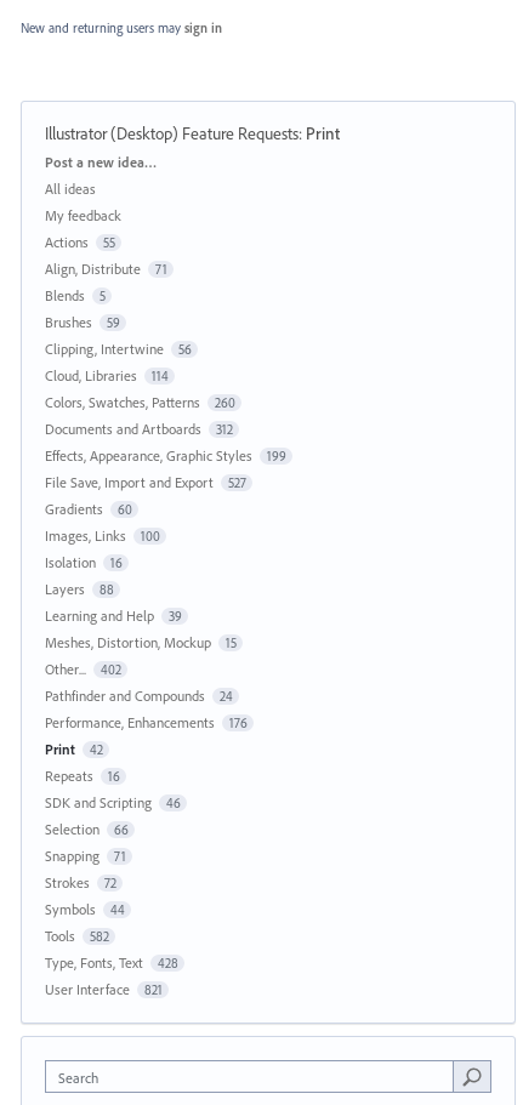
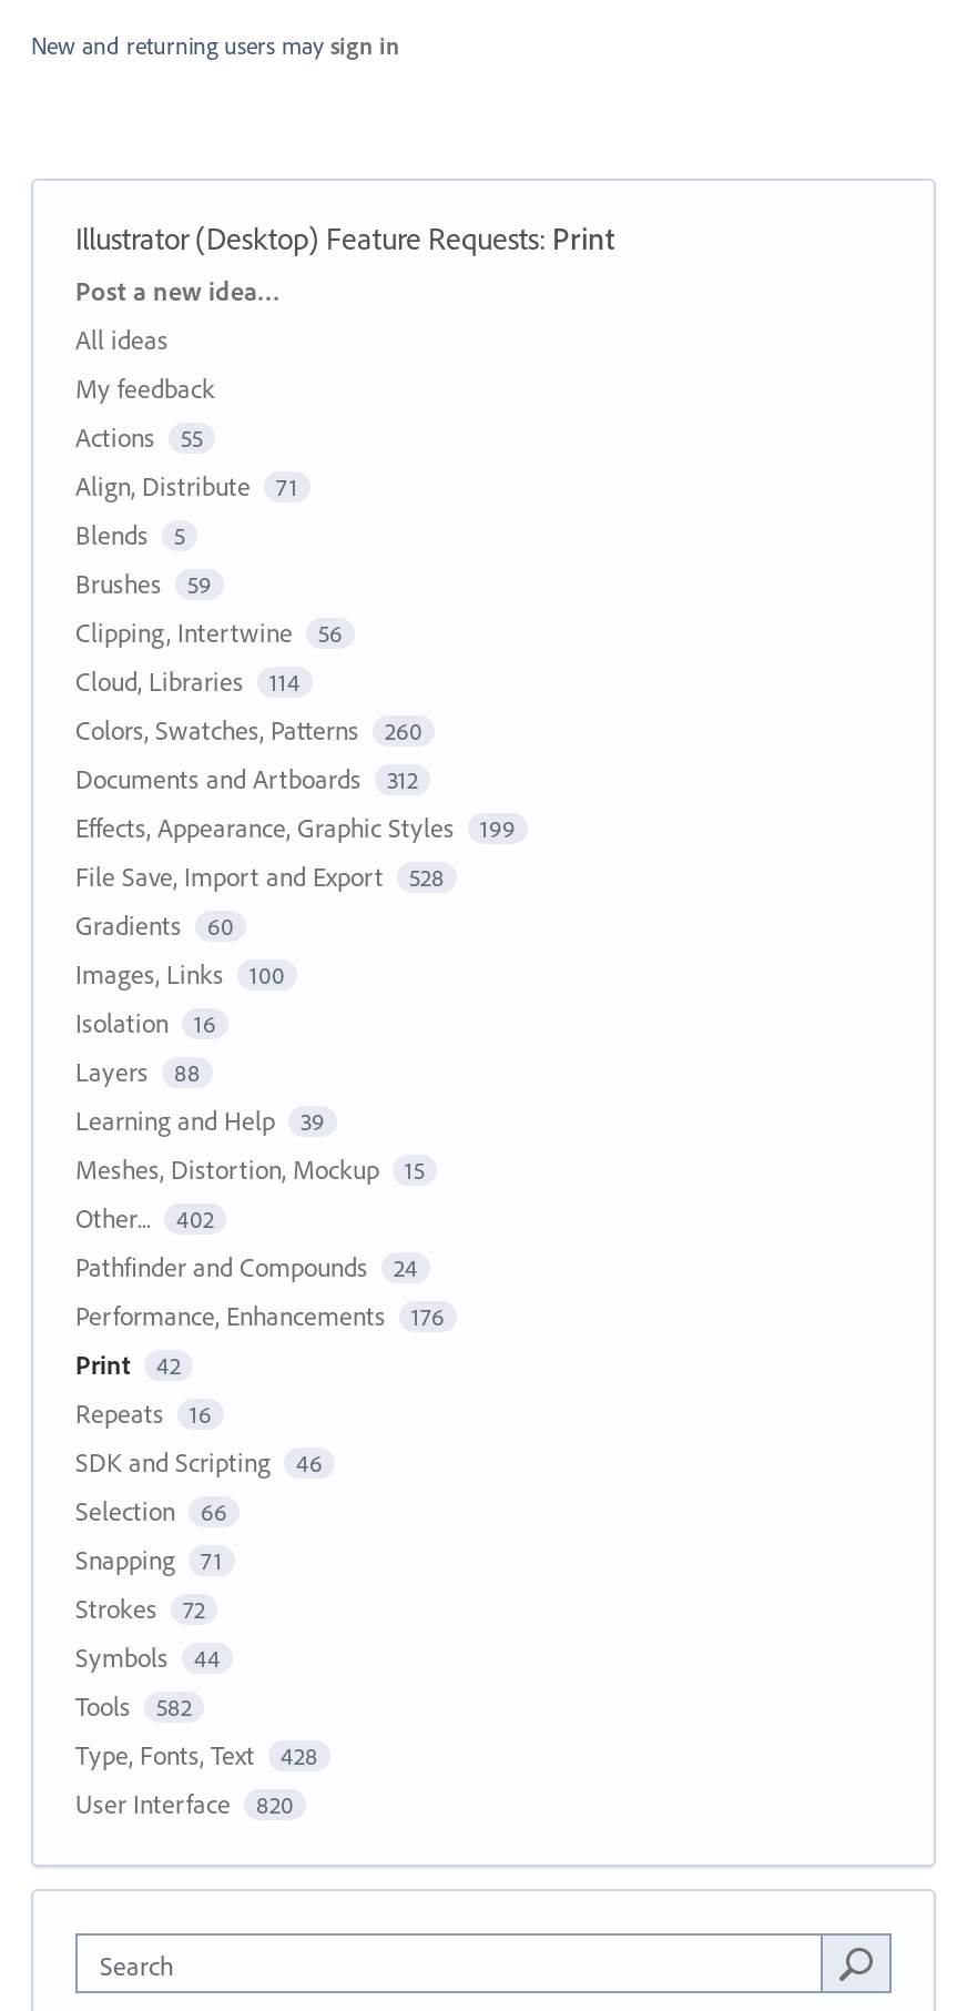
- File Save, Import and Export 527
+ File Save, Import and Export 528

- User Interface 821
+ User Interface 820
